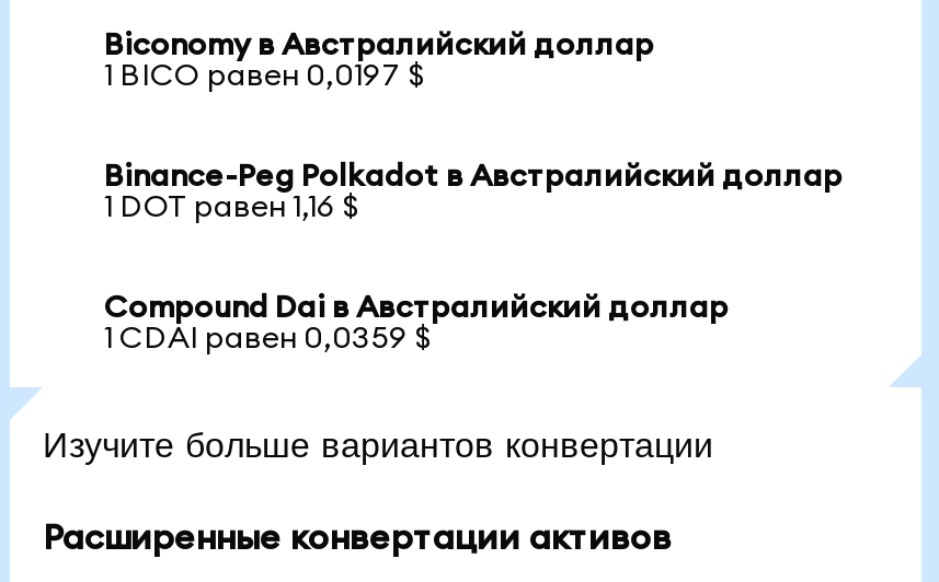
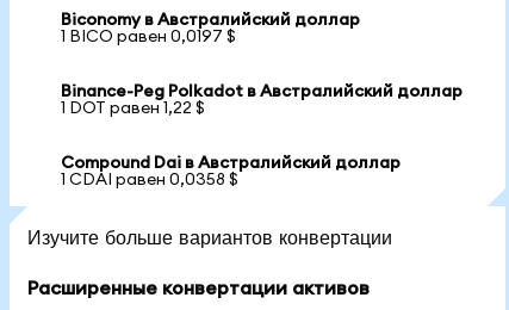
- 1 DOT равен 1,16 $
+ 1 DOT равен 1,22 $

- 1 CDAI равен 0,0359 $
+ 1 CDAI равен 0,0358 $
